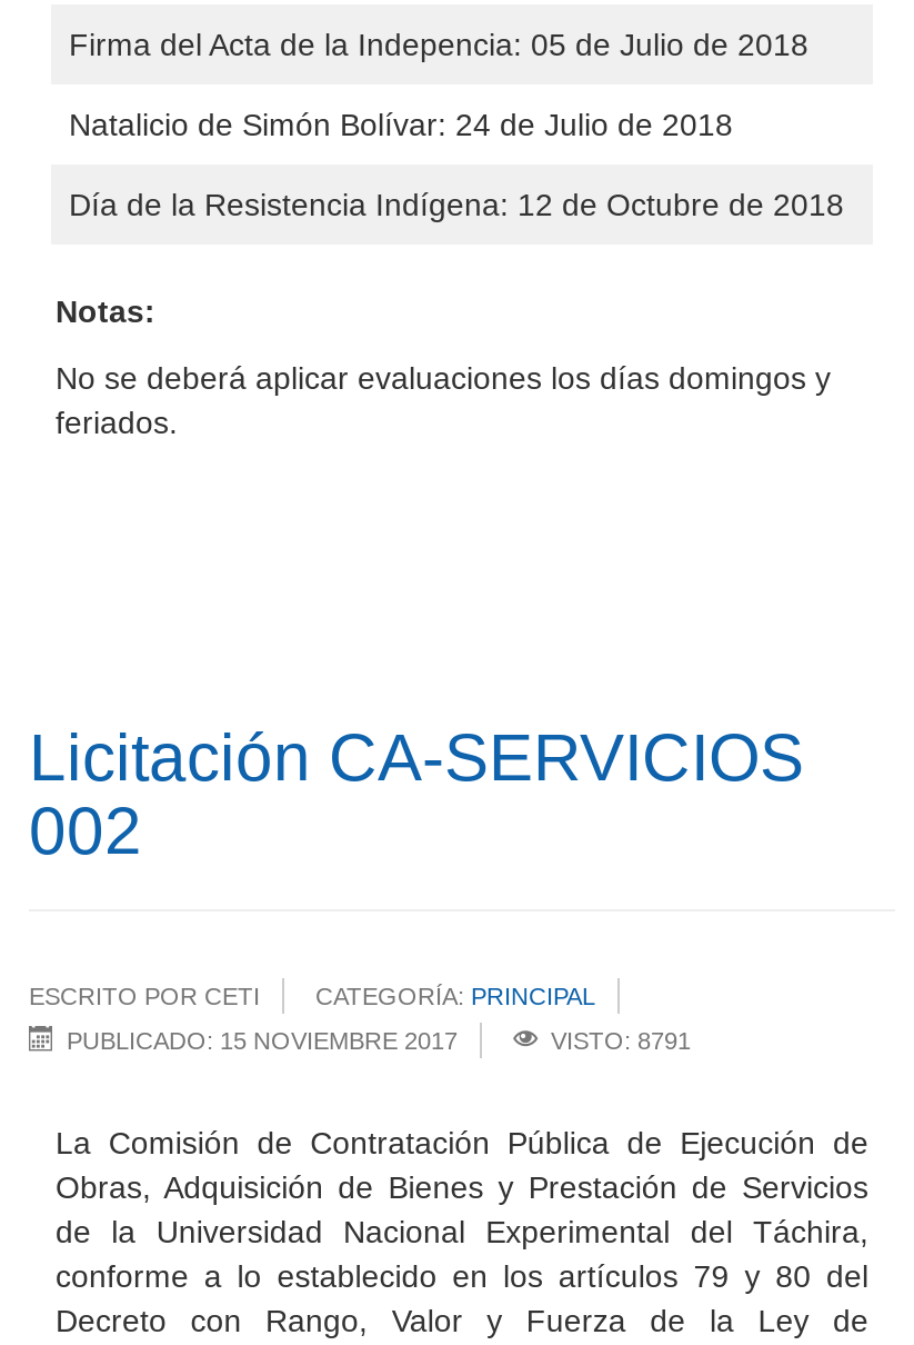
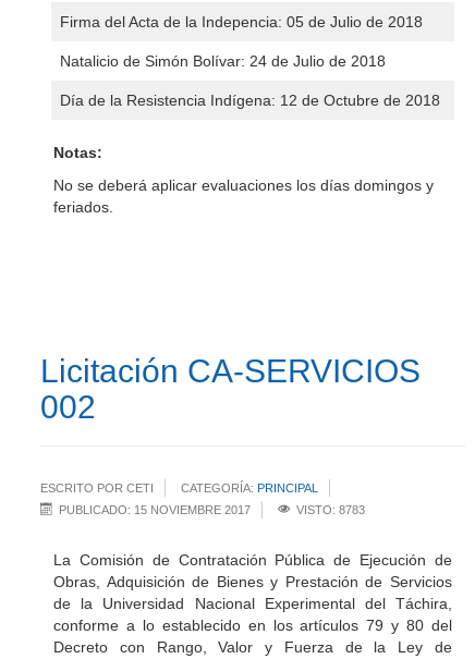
- VISTO: 8791
+ VISTO: 8783
